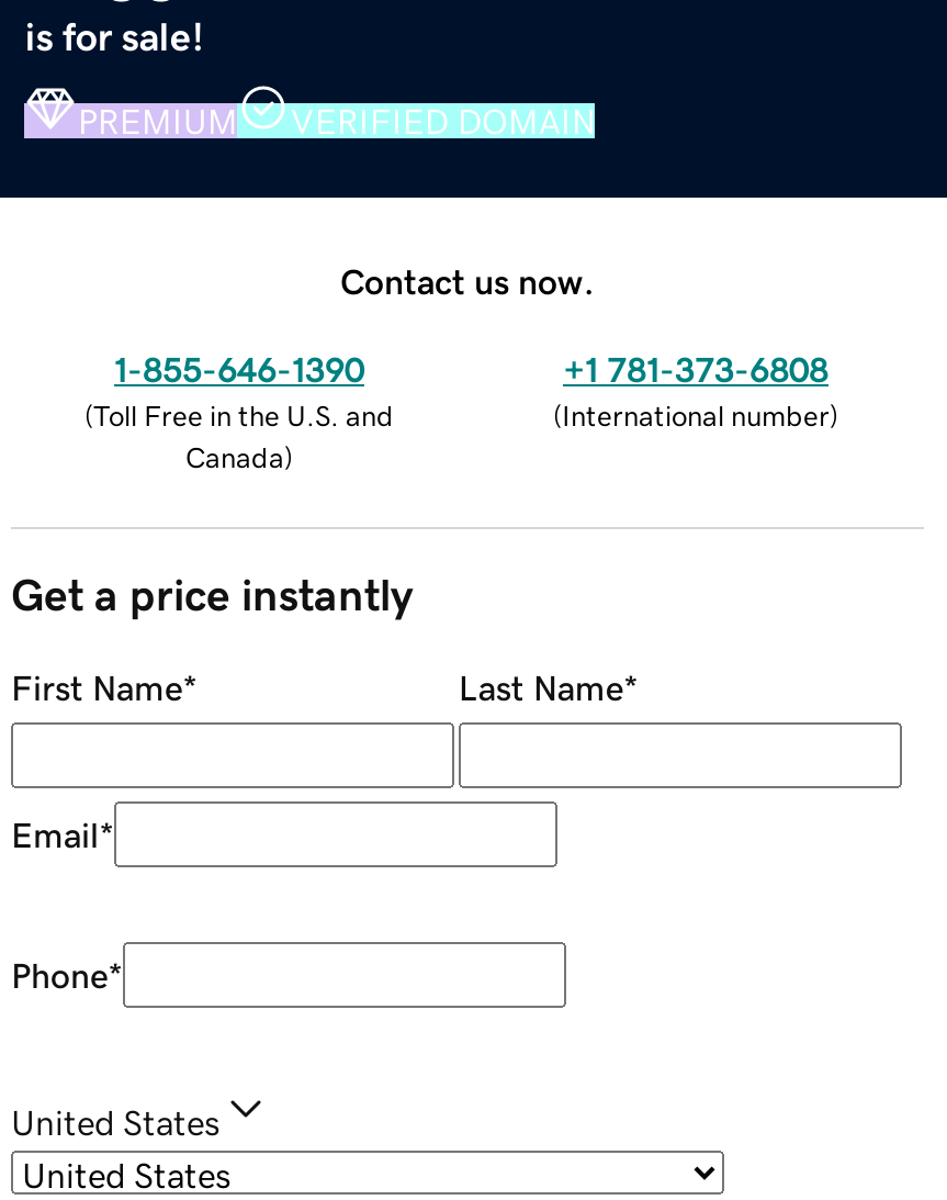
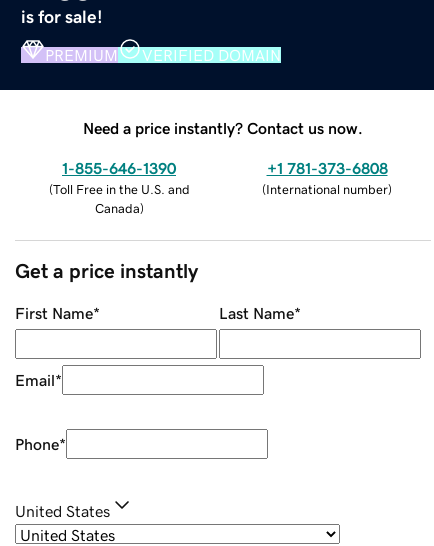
- Contact us now.
+ Need a price instantly? Contact us now.
